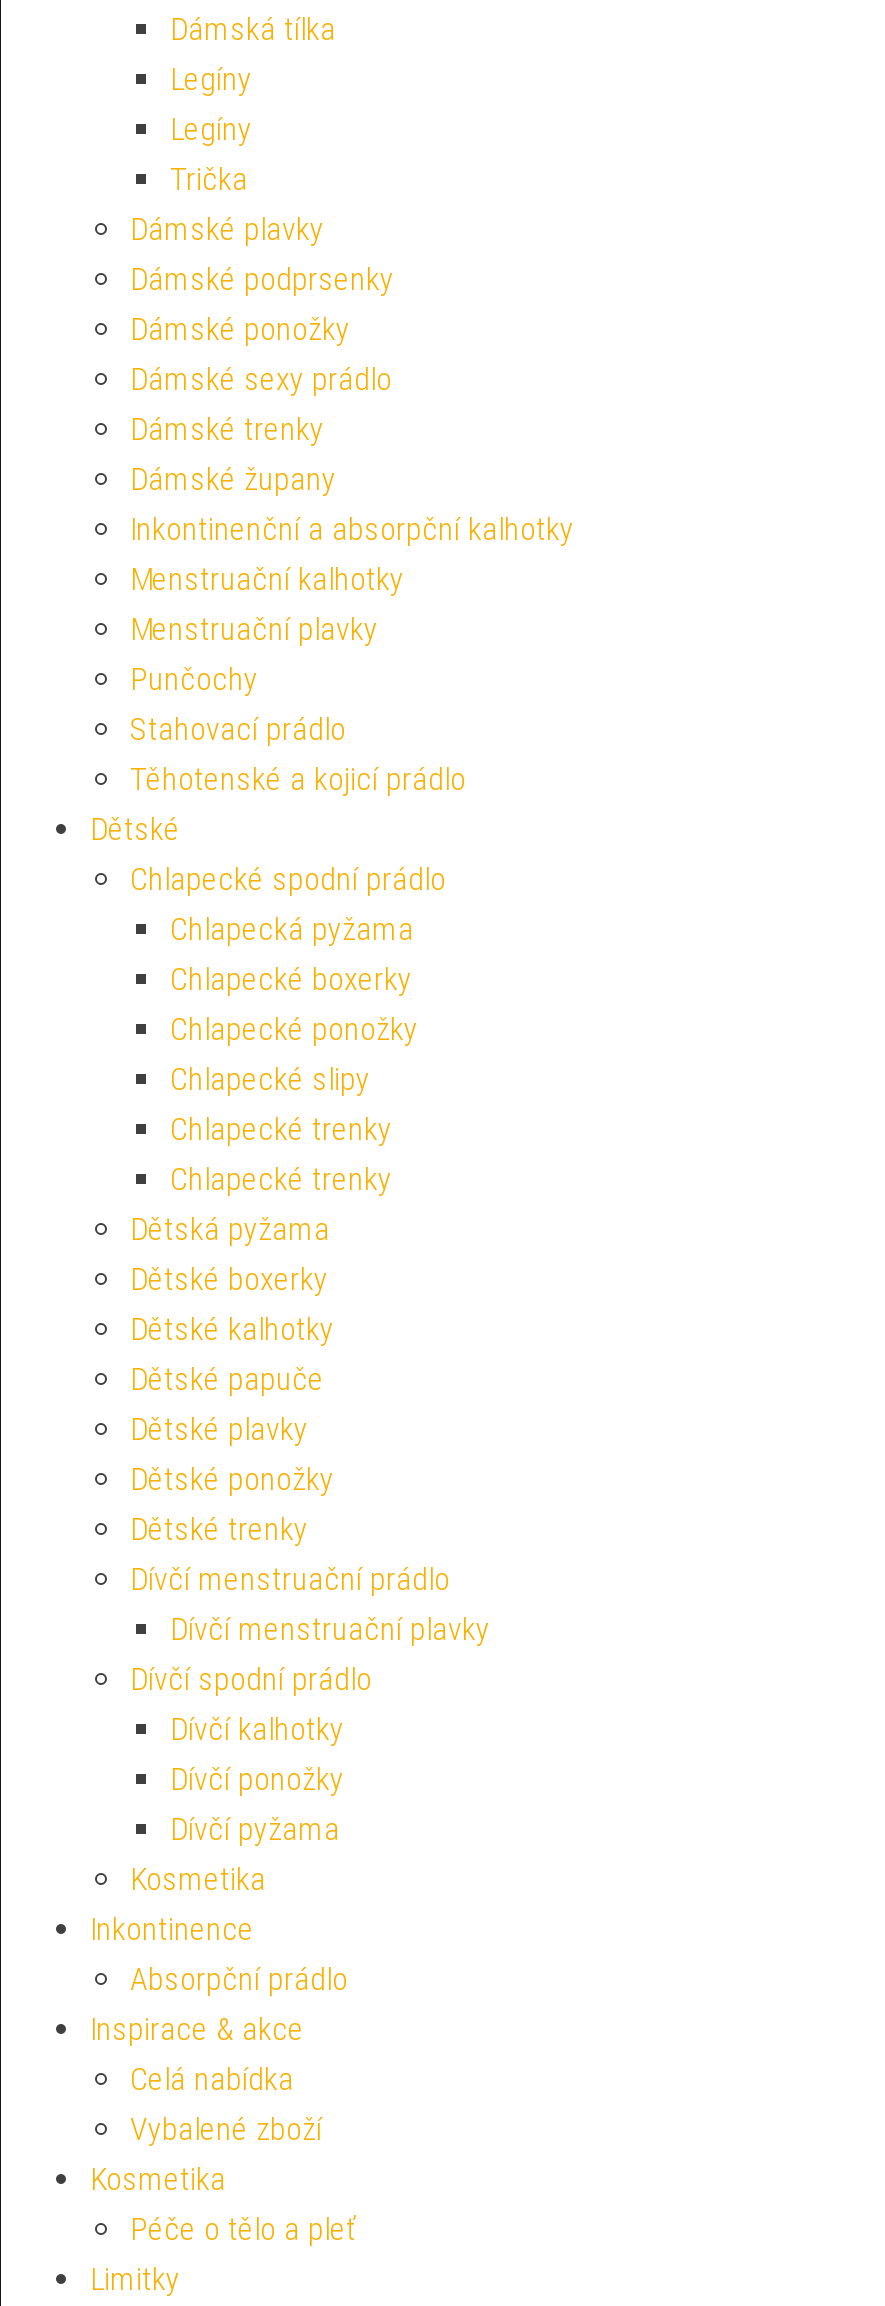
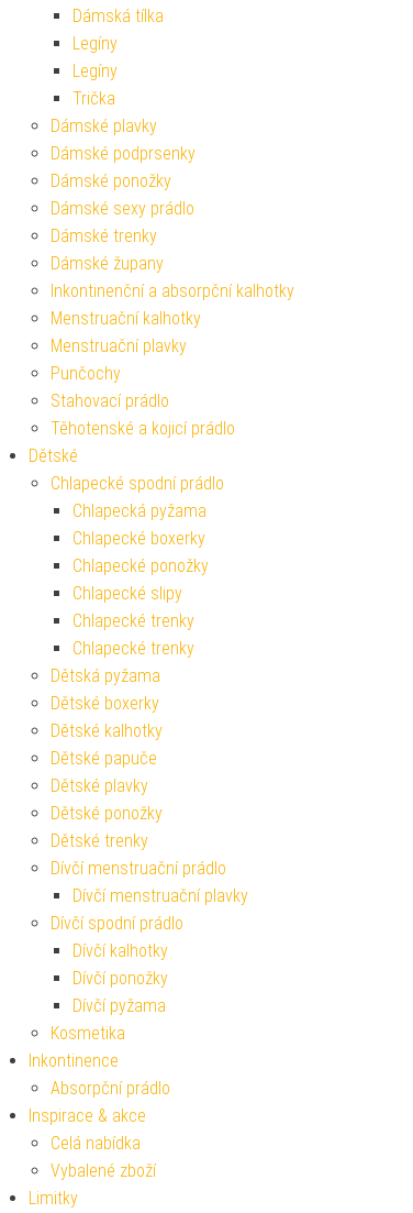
- Kosmetika
- Péče o tělo a pleť
